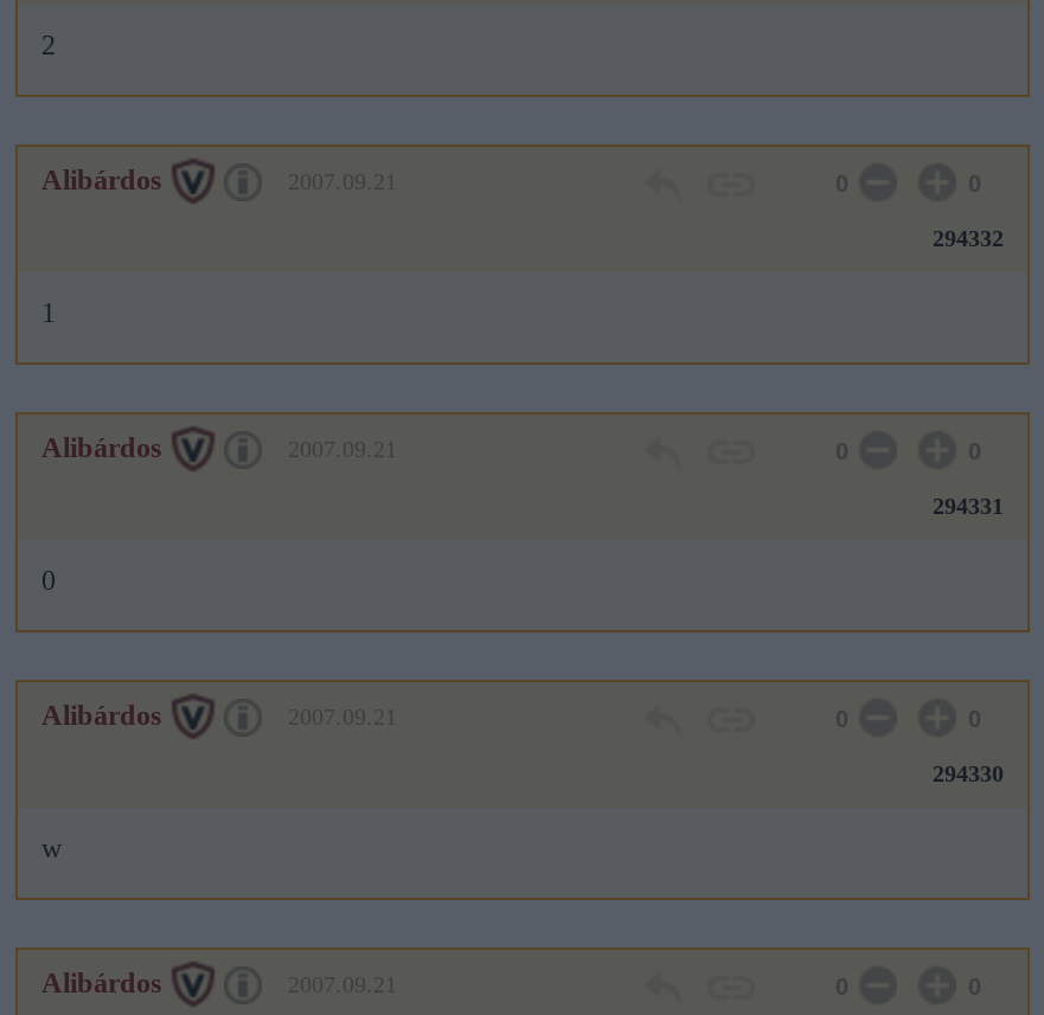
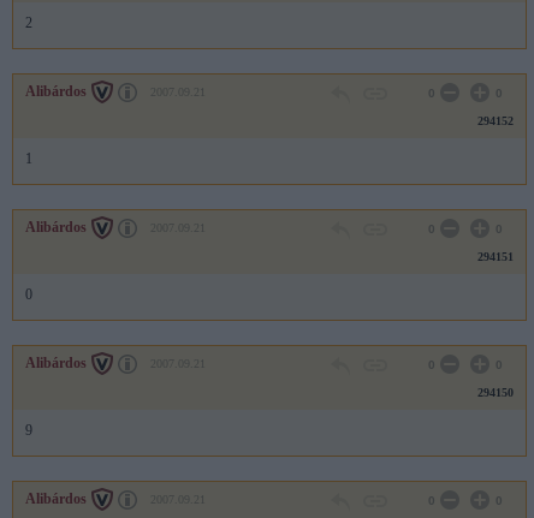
- 294332
+ 294152

- 294331
+ 294151

- 294330
+ 294150

- w
+ 9
